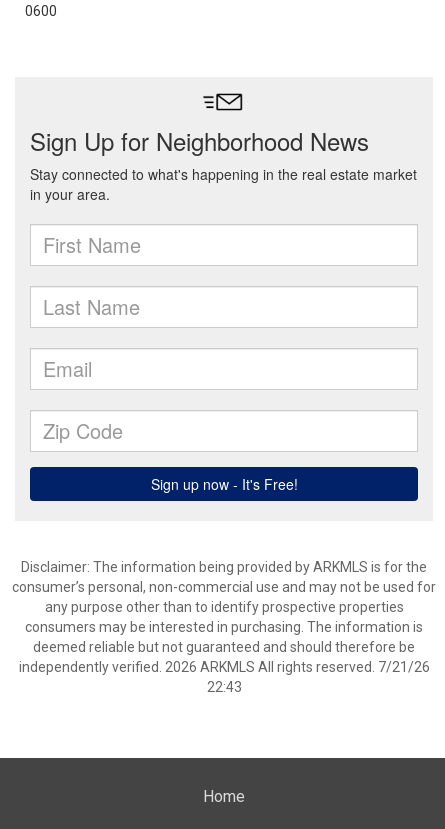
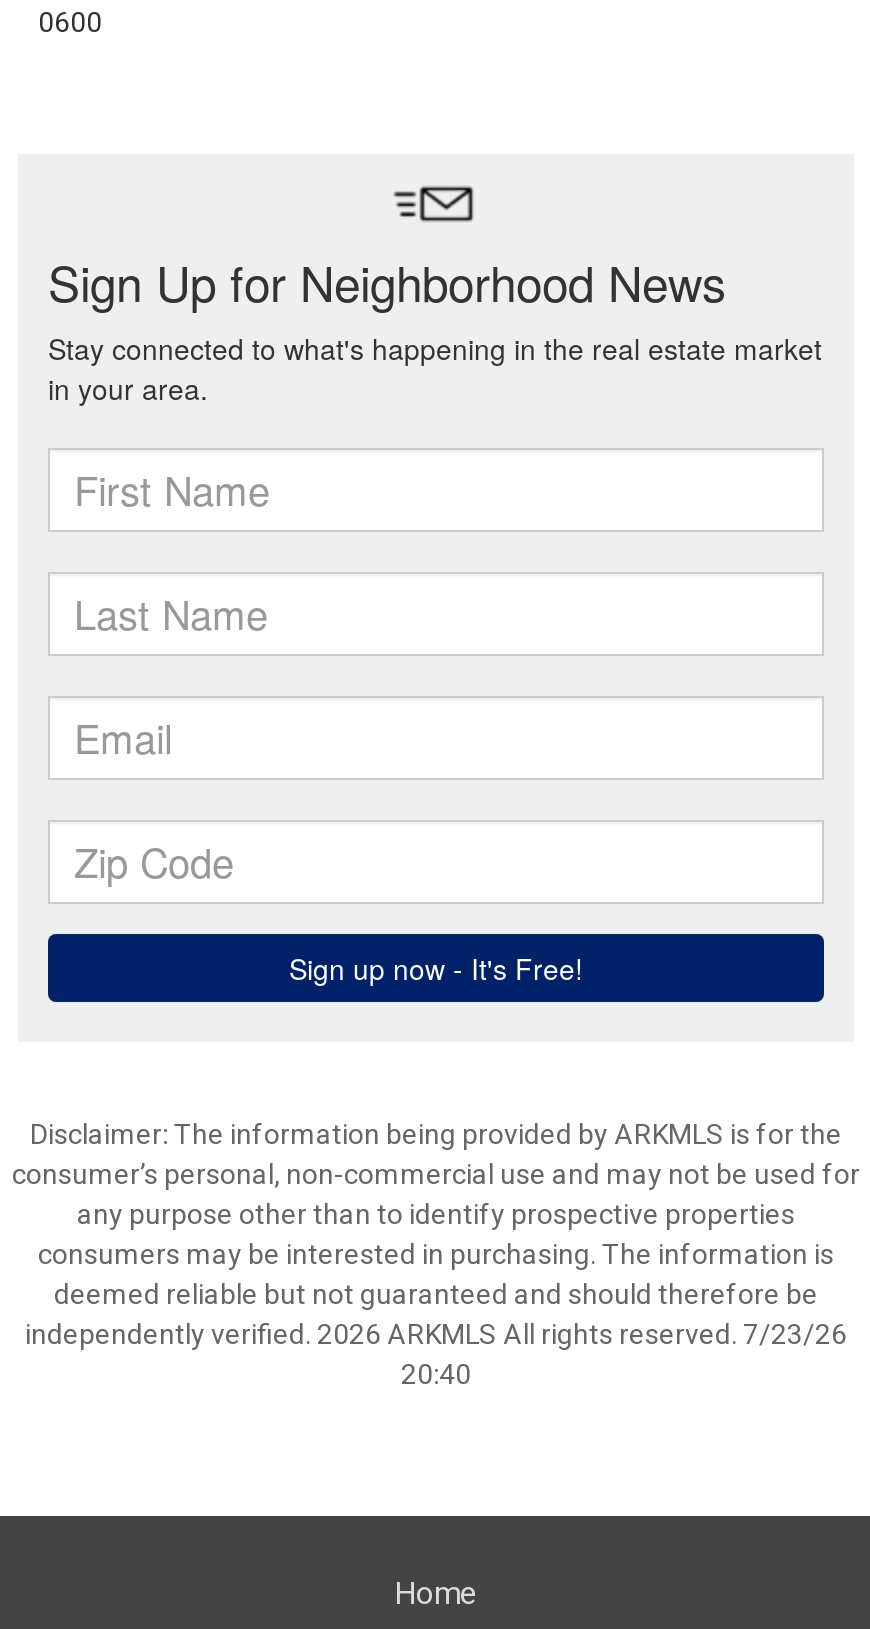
- independently verified. 2026 ARKMLS All rights reserved. 7/21/26
+ independently verified. 2026 ARKMLS All rights reserved. 7/23/26

- 22:43
+ 20:40
